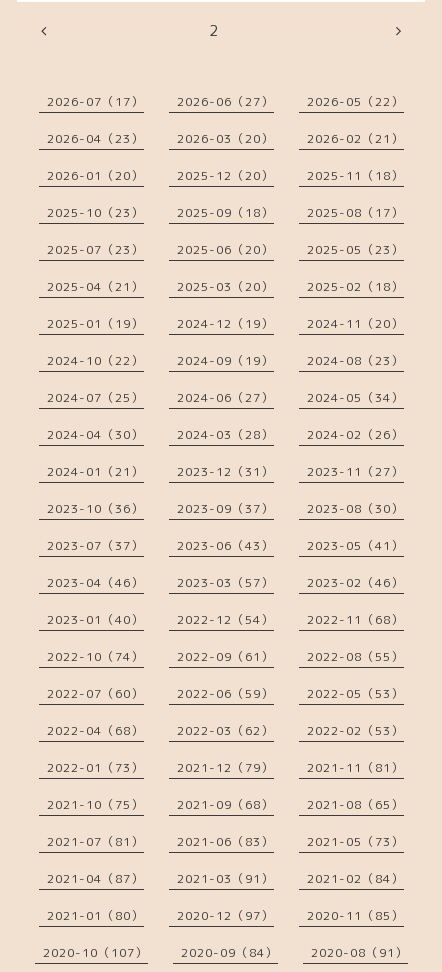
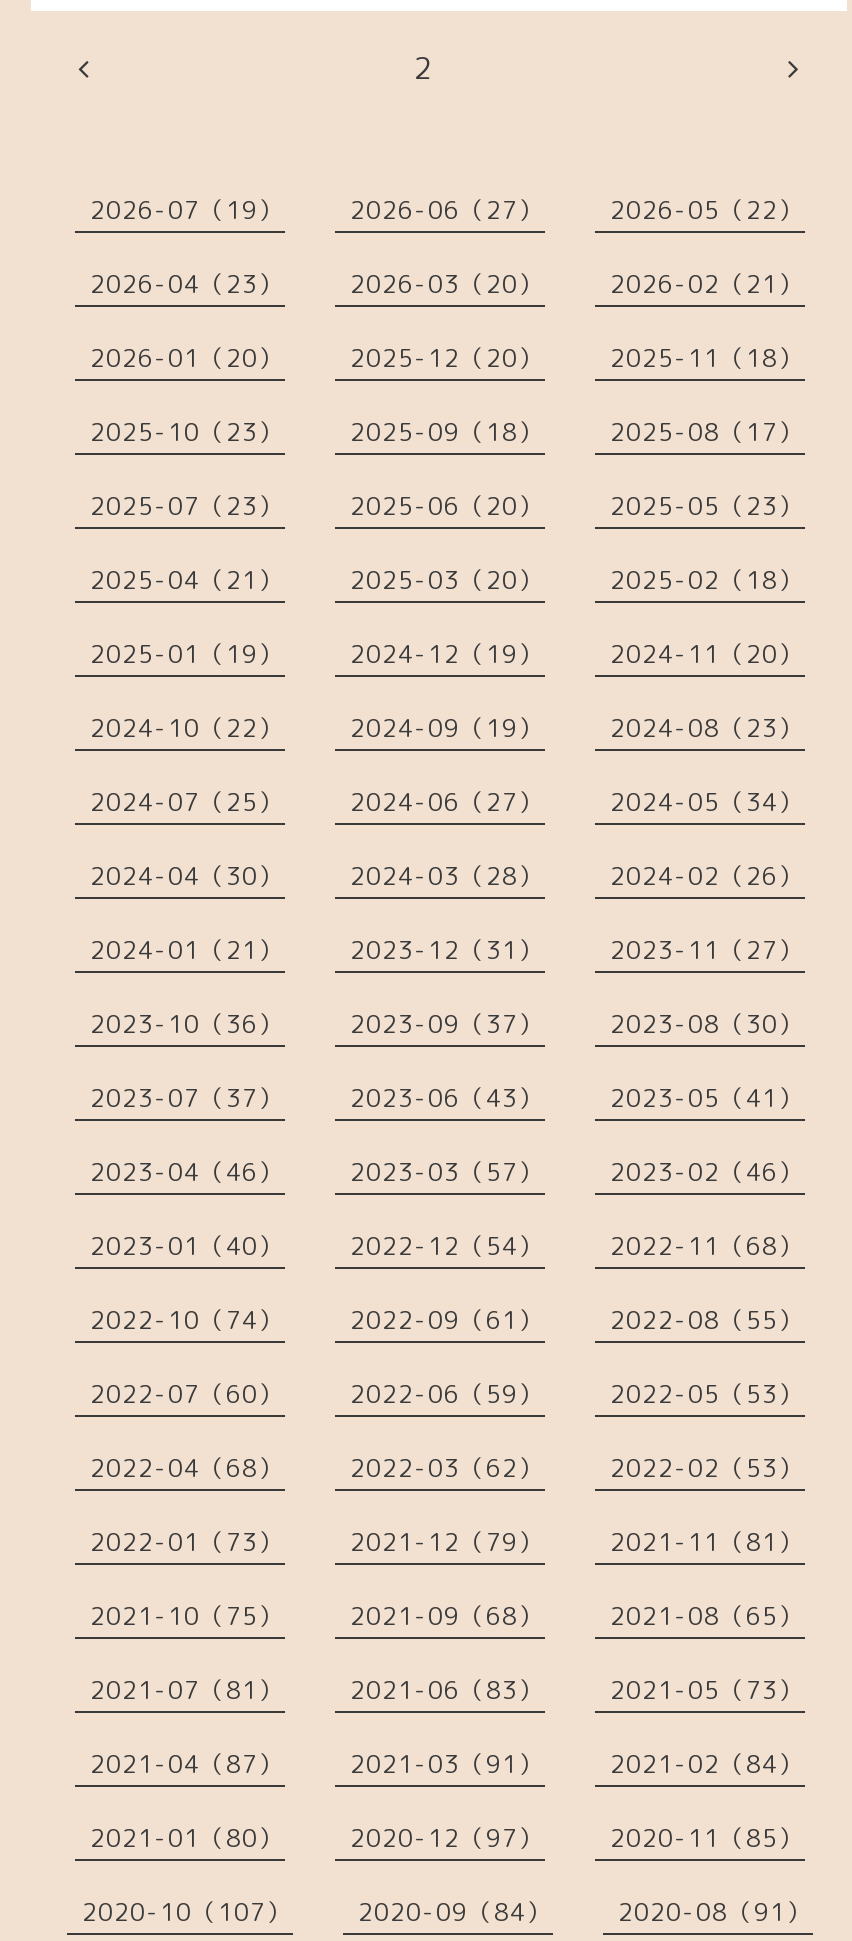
- 2026-07（17） 2026-06（27） 2026-05（22）
+ 2026-07（19） 2026-06（27） 2026-05（22）
